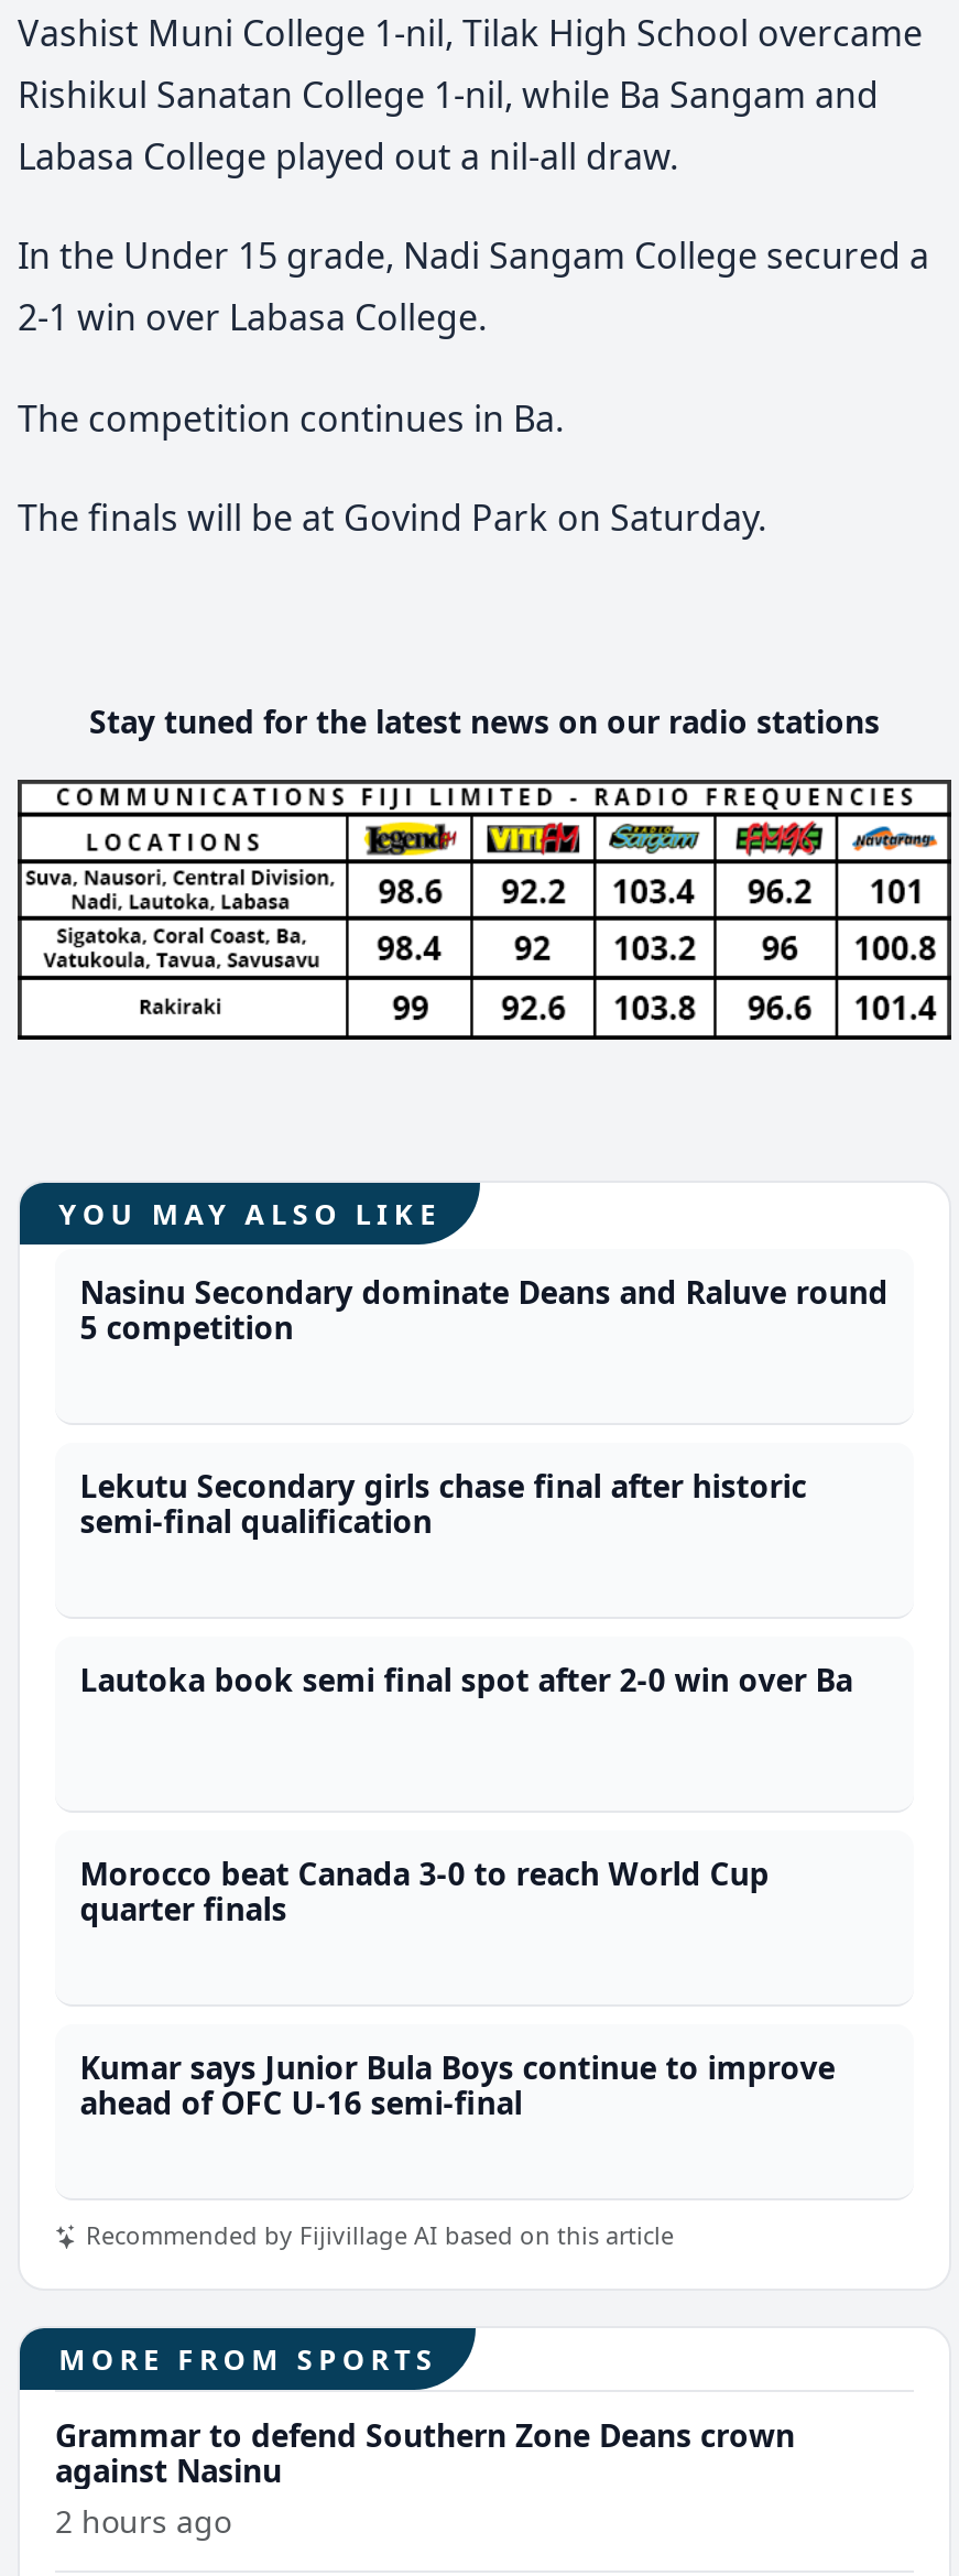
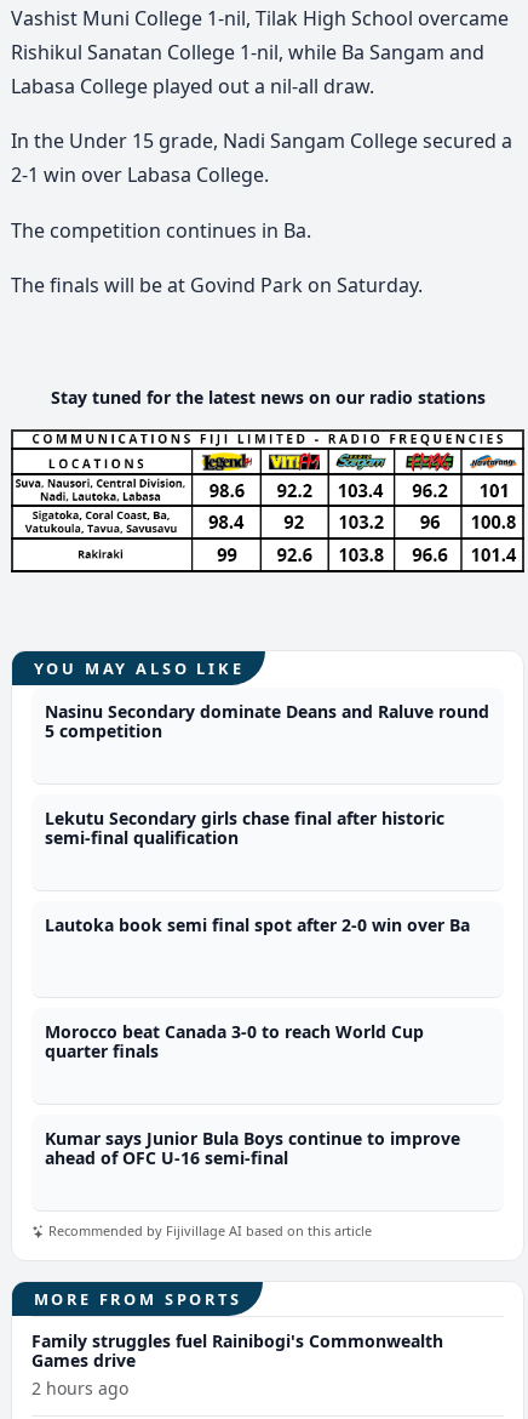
- Grammar to defend Southern Zone Deans crown
- against Nasinu
+ Family struggles fuel Rainibogi's Commonwealth
+ Games drive
